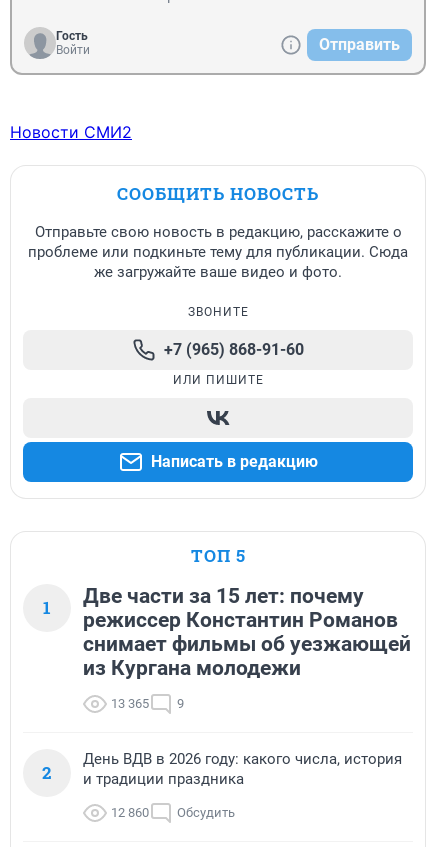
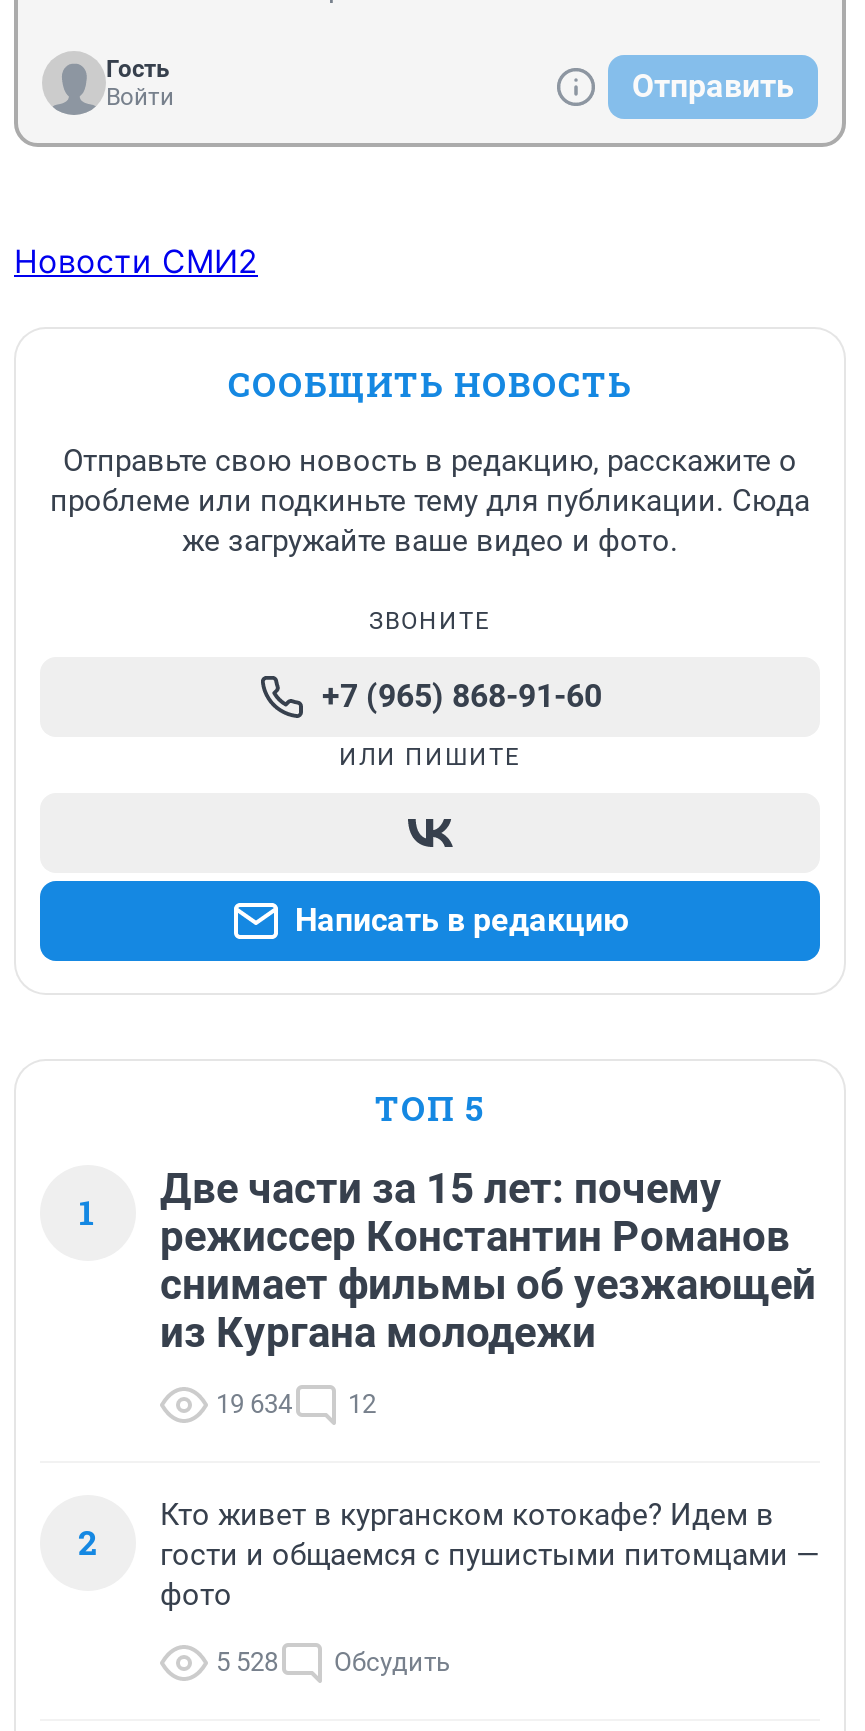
- 13 365
+ 19 634

- 9
+ 12

- День ВДВ в 2026 году: какого числа, история
- и традиции праздника
+ Кто живет в курганском котокафе? Идем в
+ гости и общаемся с пушистыми питомцами —
+ фото

- 12 860 Обсудить
+ 5 528 Обсудить
